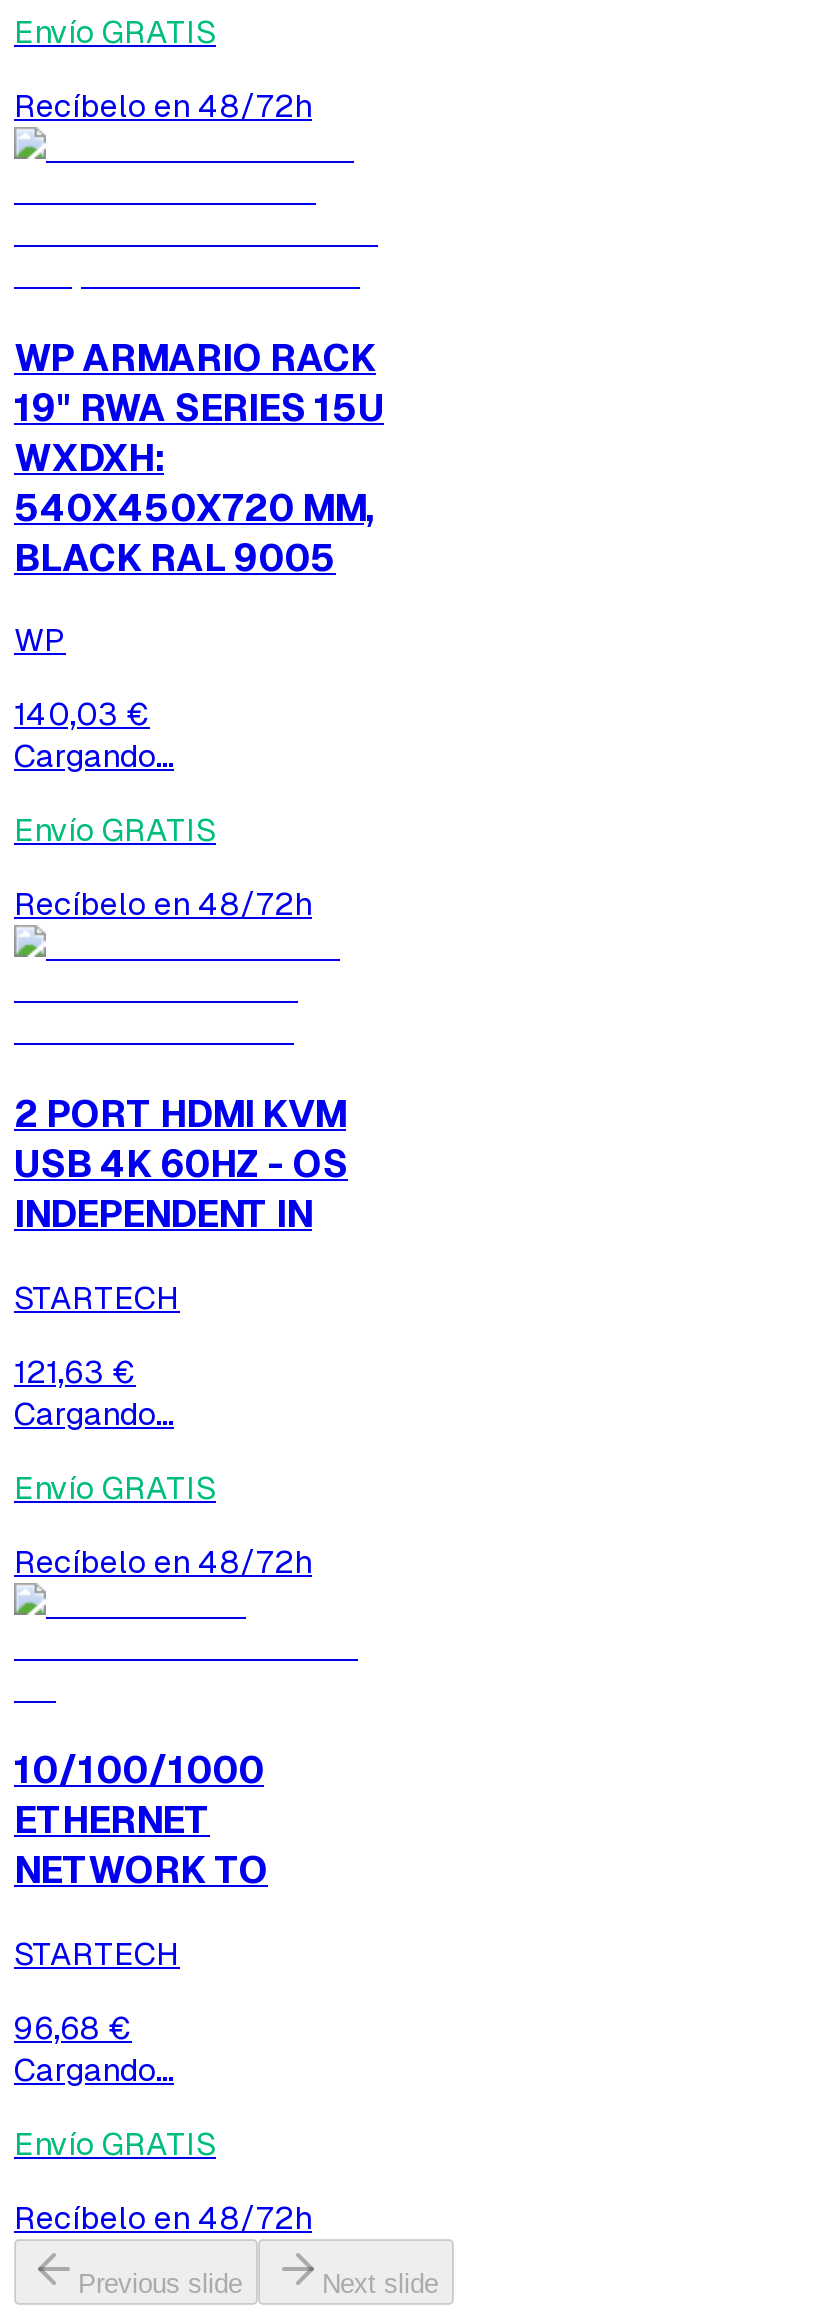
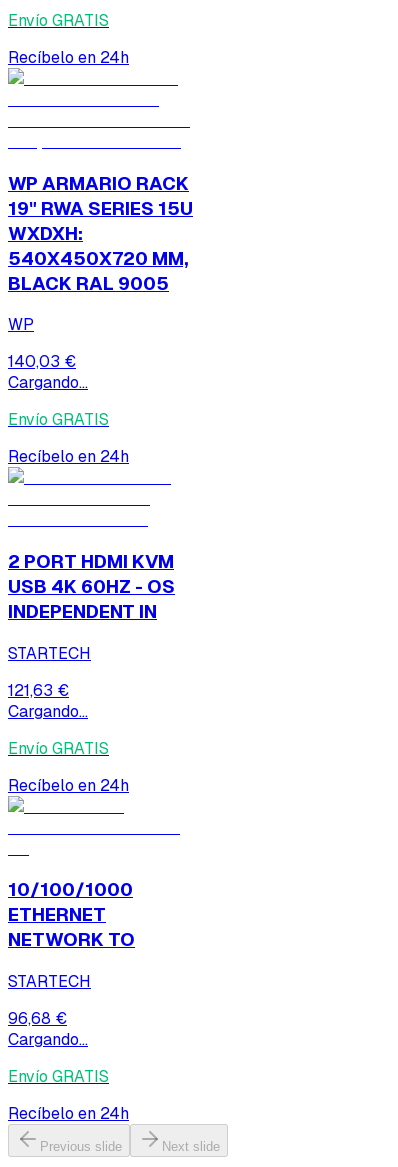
- Recíbelo en 48/72h
+ Recíbelo en 24h

- Recíbelo en 48/72h
+ Recíbelo en 24h

- Recíbelo en 48/72h
+ Recíbelo en 24h

- Recíbelo en 48/72h
+ Recíbelo en 24h
